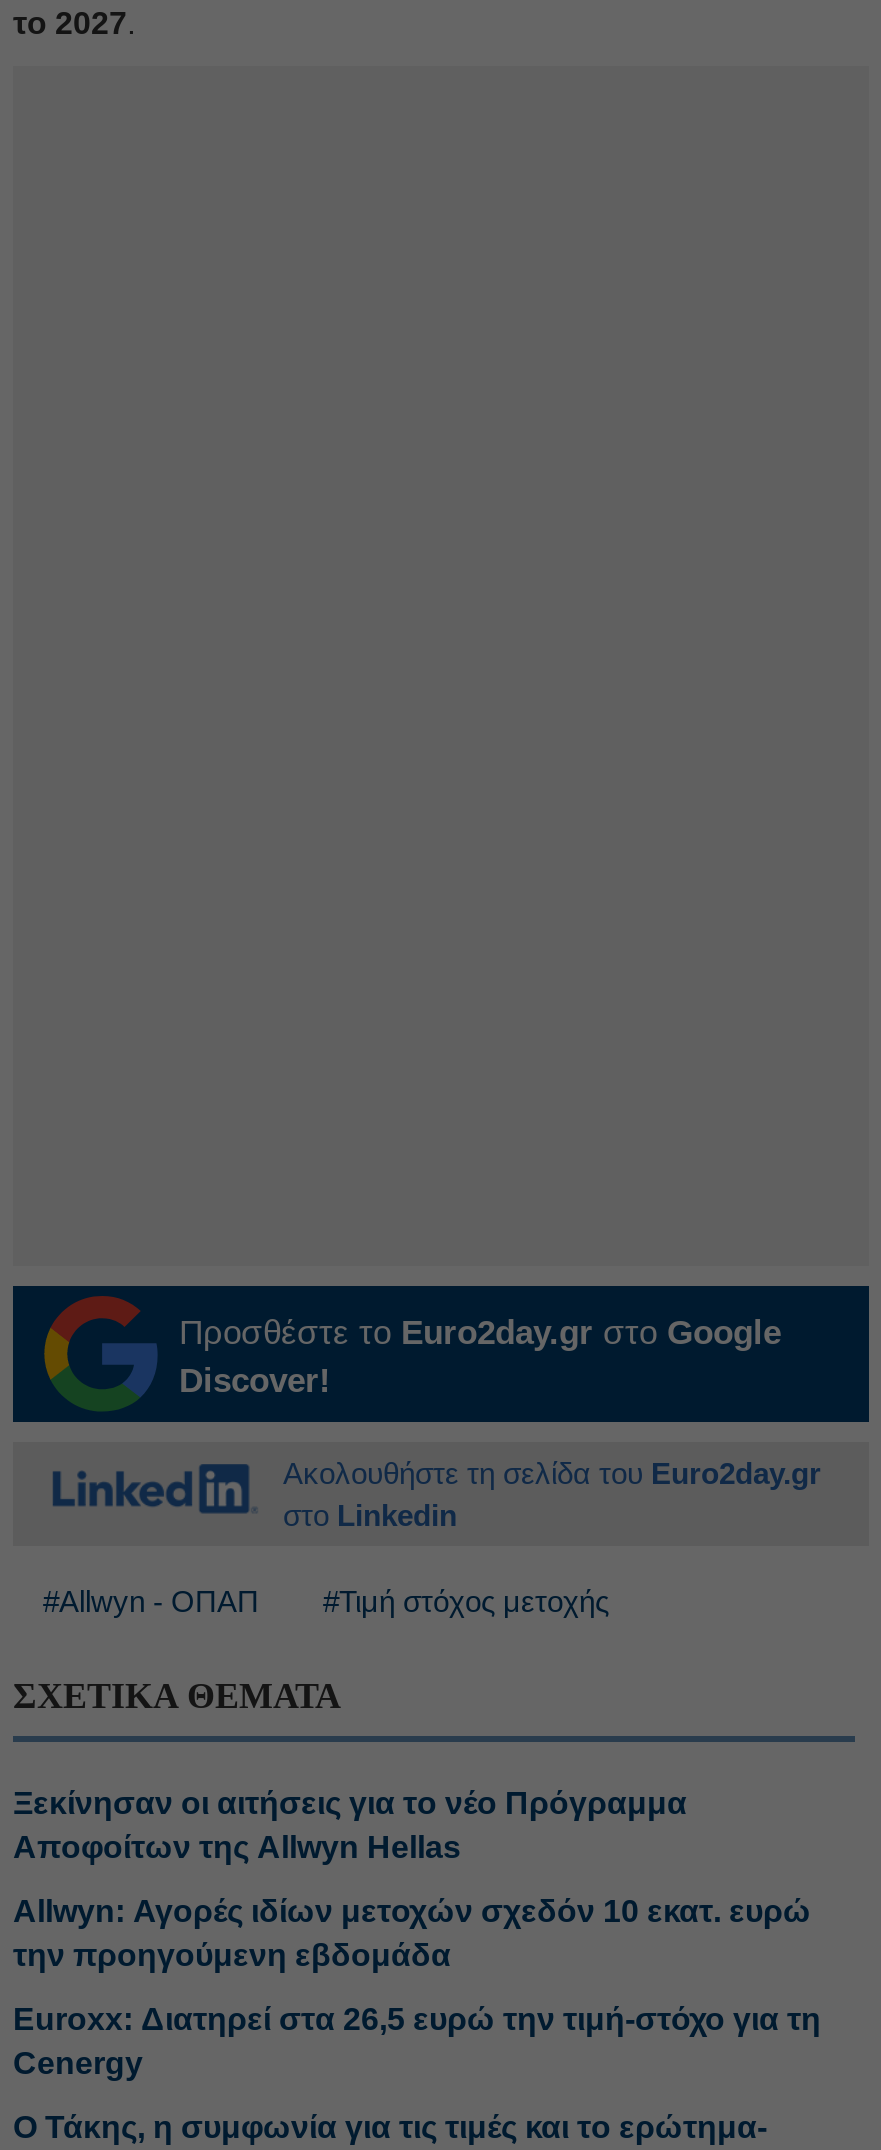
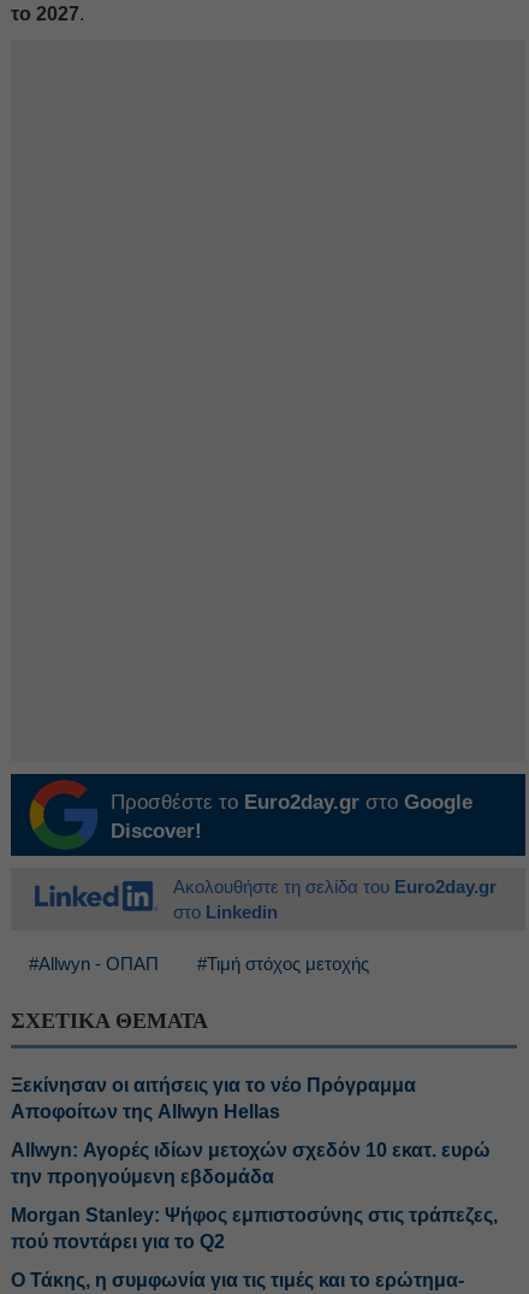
- Euroxx: Διατηρεί στα 26,5 ευρώ την τιμή-στόχο για τη
- Cenergy
+ Morgan Stanley: Ψήφος εμπιστοσύνης στις τράπεζες,
+ πού ποντάρει για το Q2
